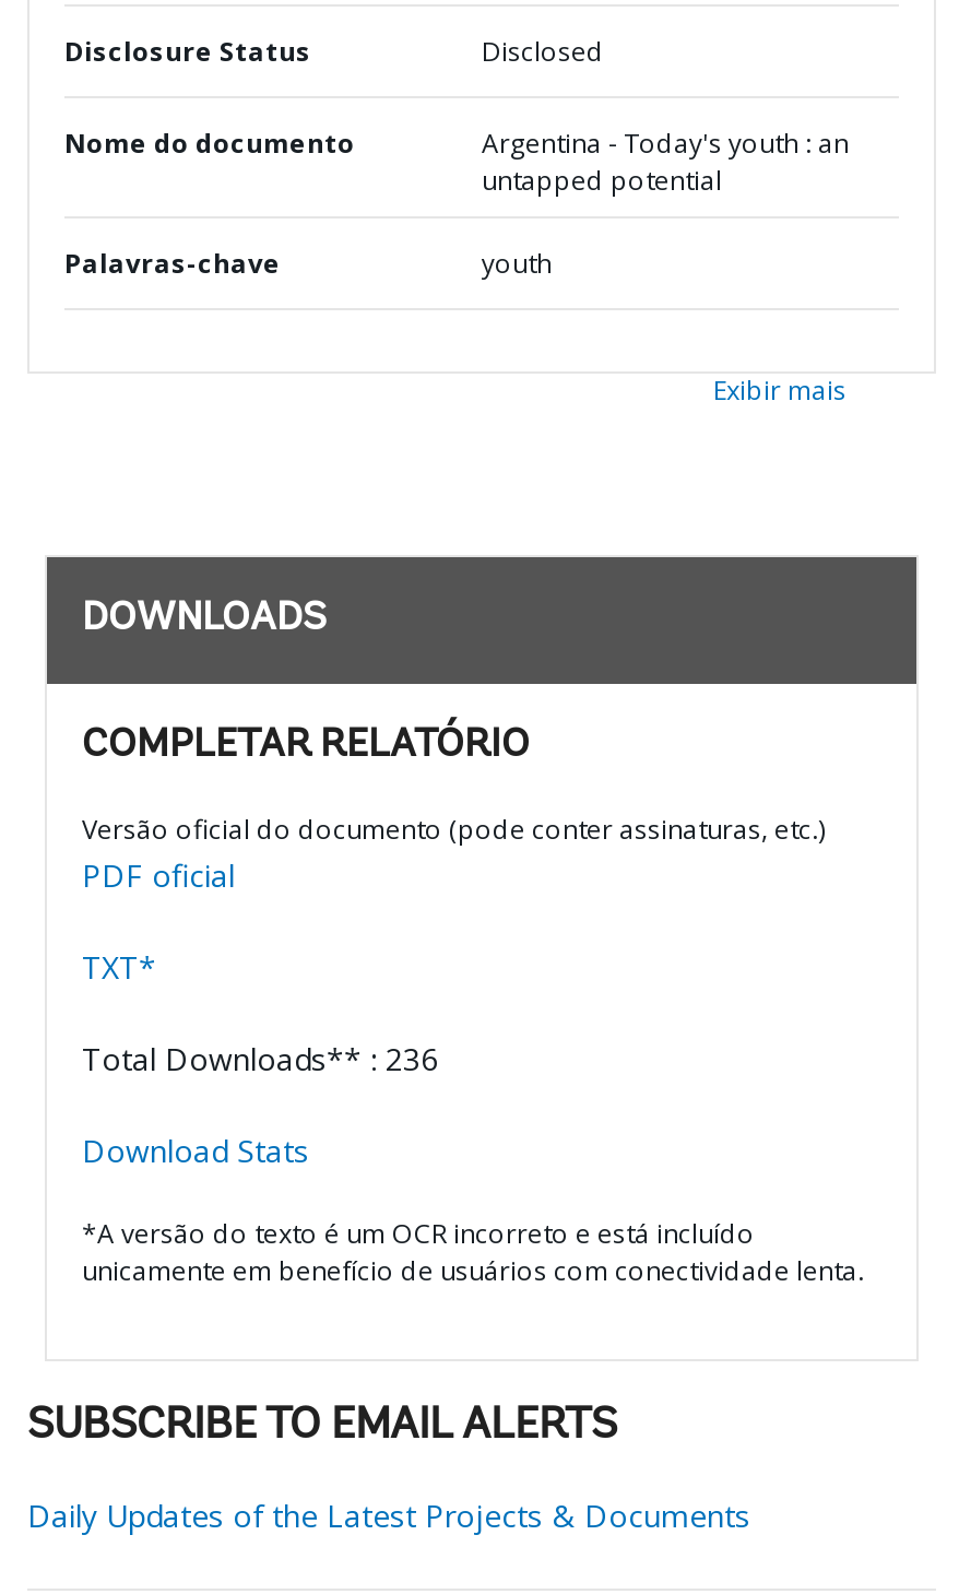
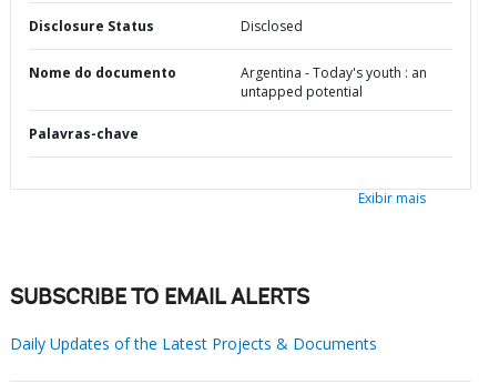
- youth

- DOWNLOADS
- COMPLETAR RELATÓRIO
- Versão oficial do documento (pode conter assinaturas, etc.)
- PDF oficial
- TXT*
- Total Downloads** : 236
- Download Stats
- *A versão do texto é um OCR incorreto e está incluído
- unicamente em benefício de usuários com conectividade lenta.
